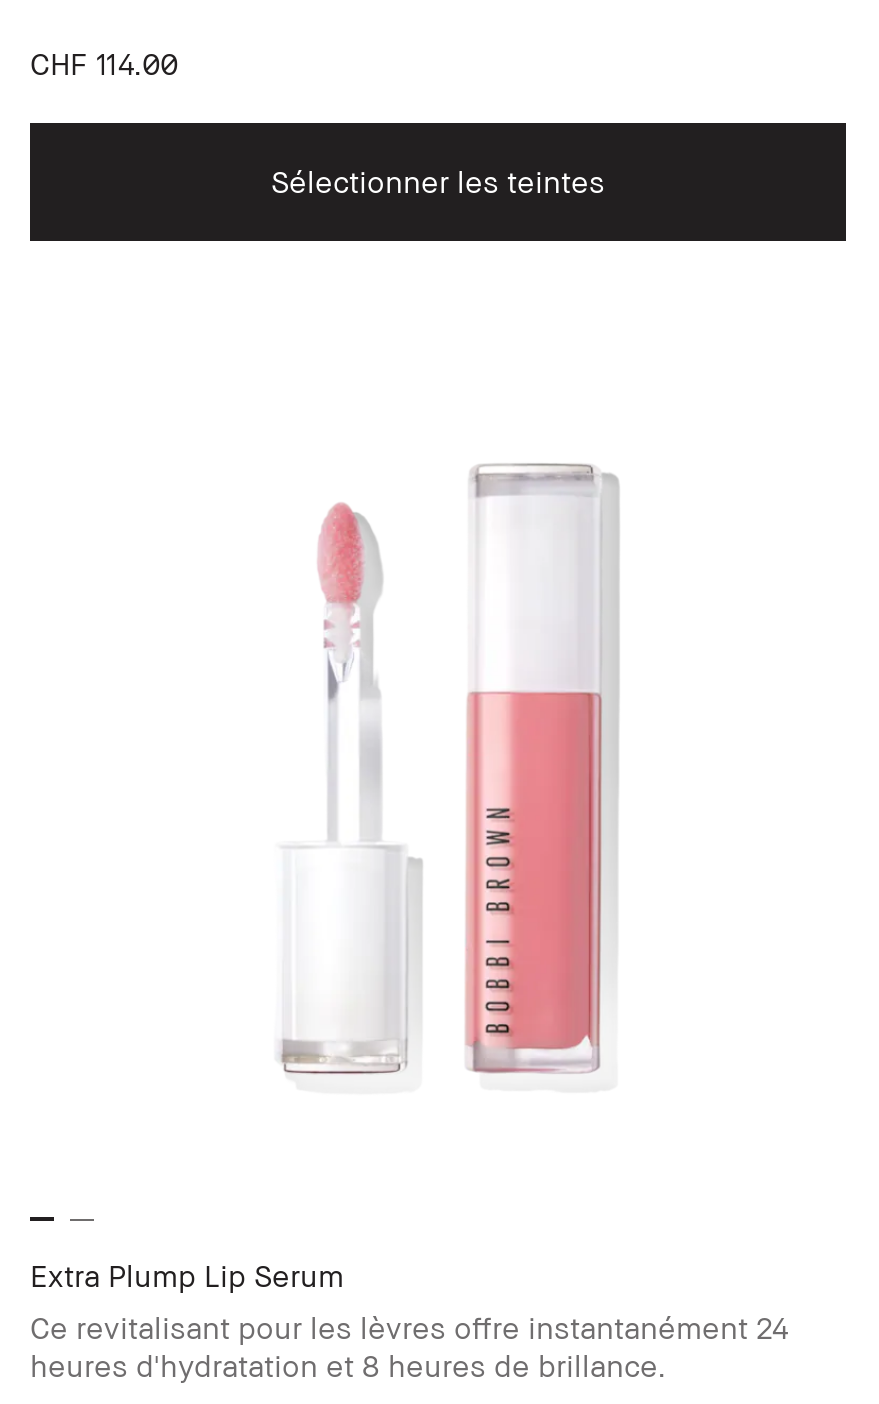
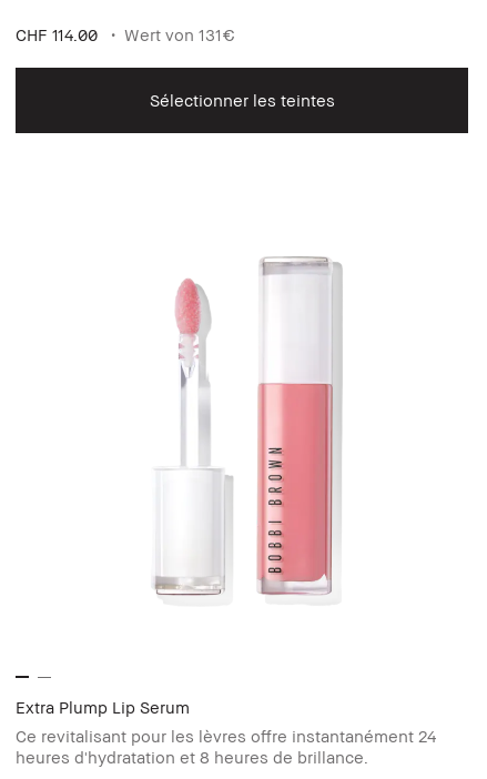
+ Wert von 131€
